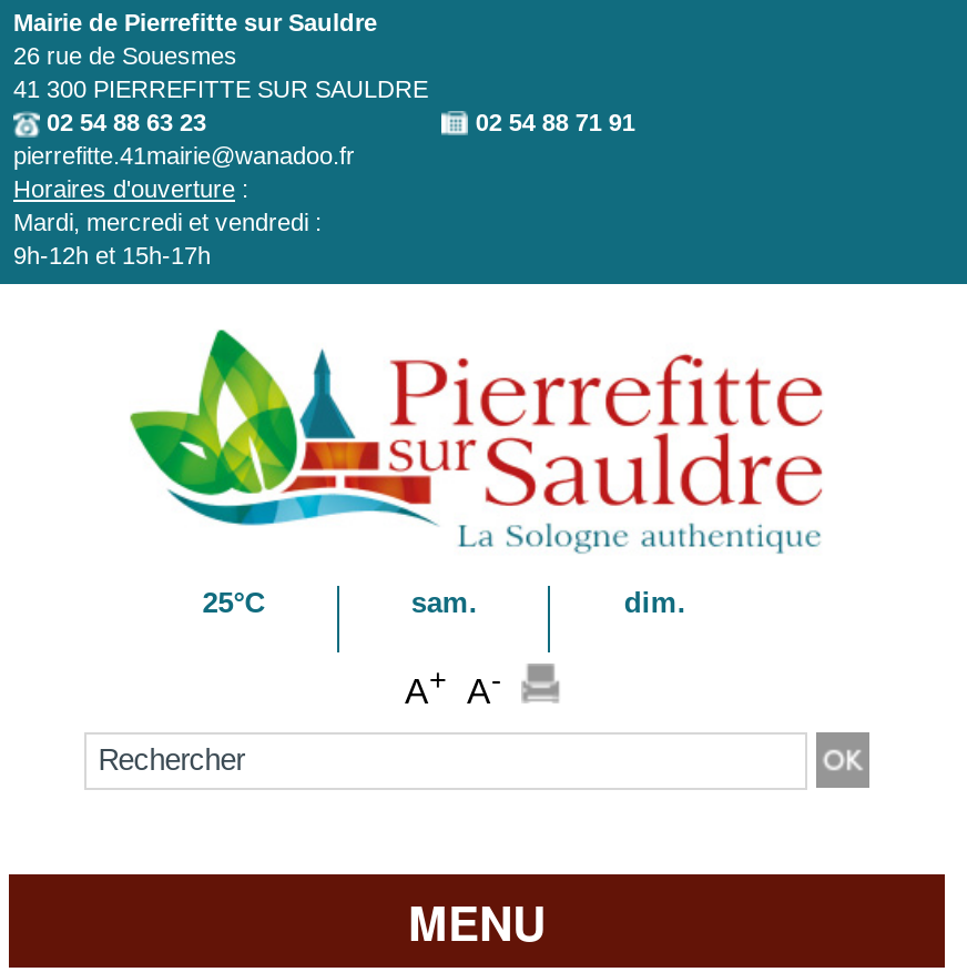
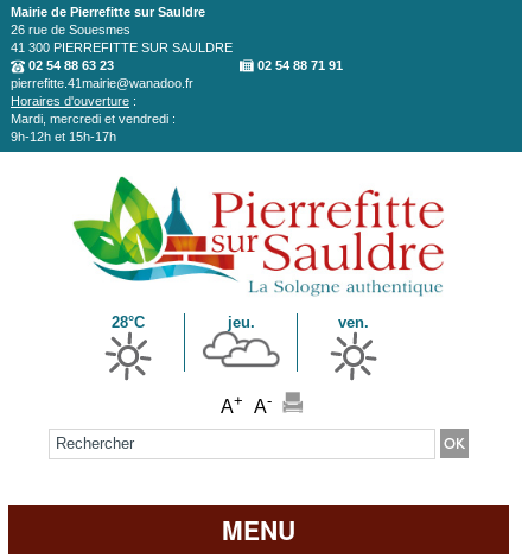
- 25°C
- sam.
- dim.
+ 28°C
+ jeu.
+ ven.
